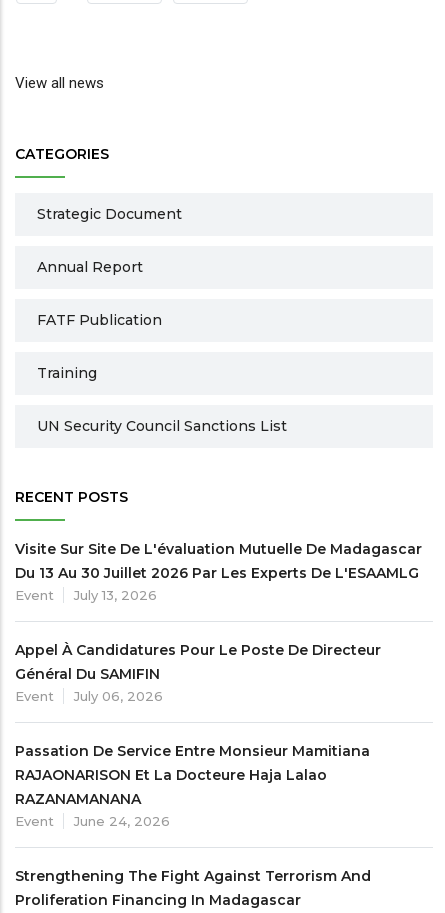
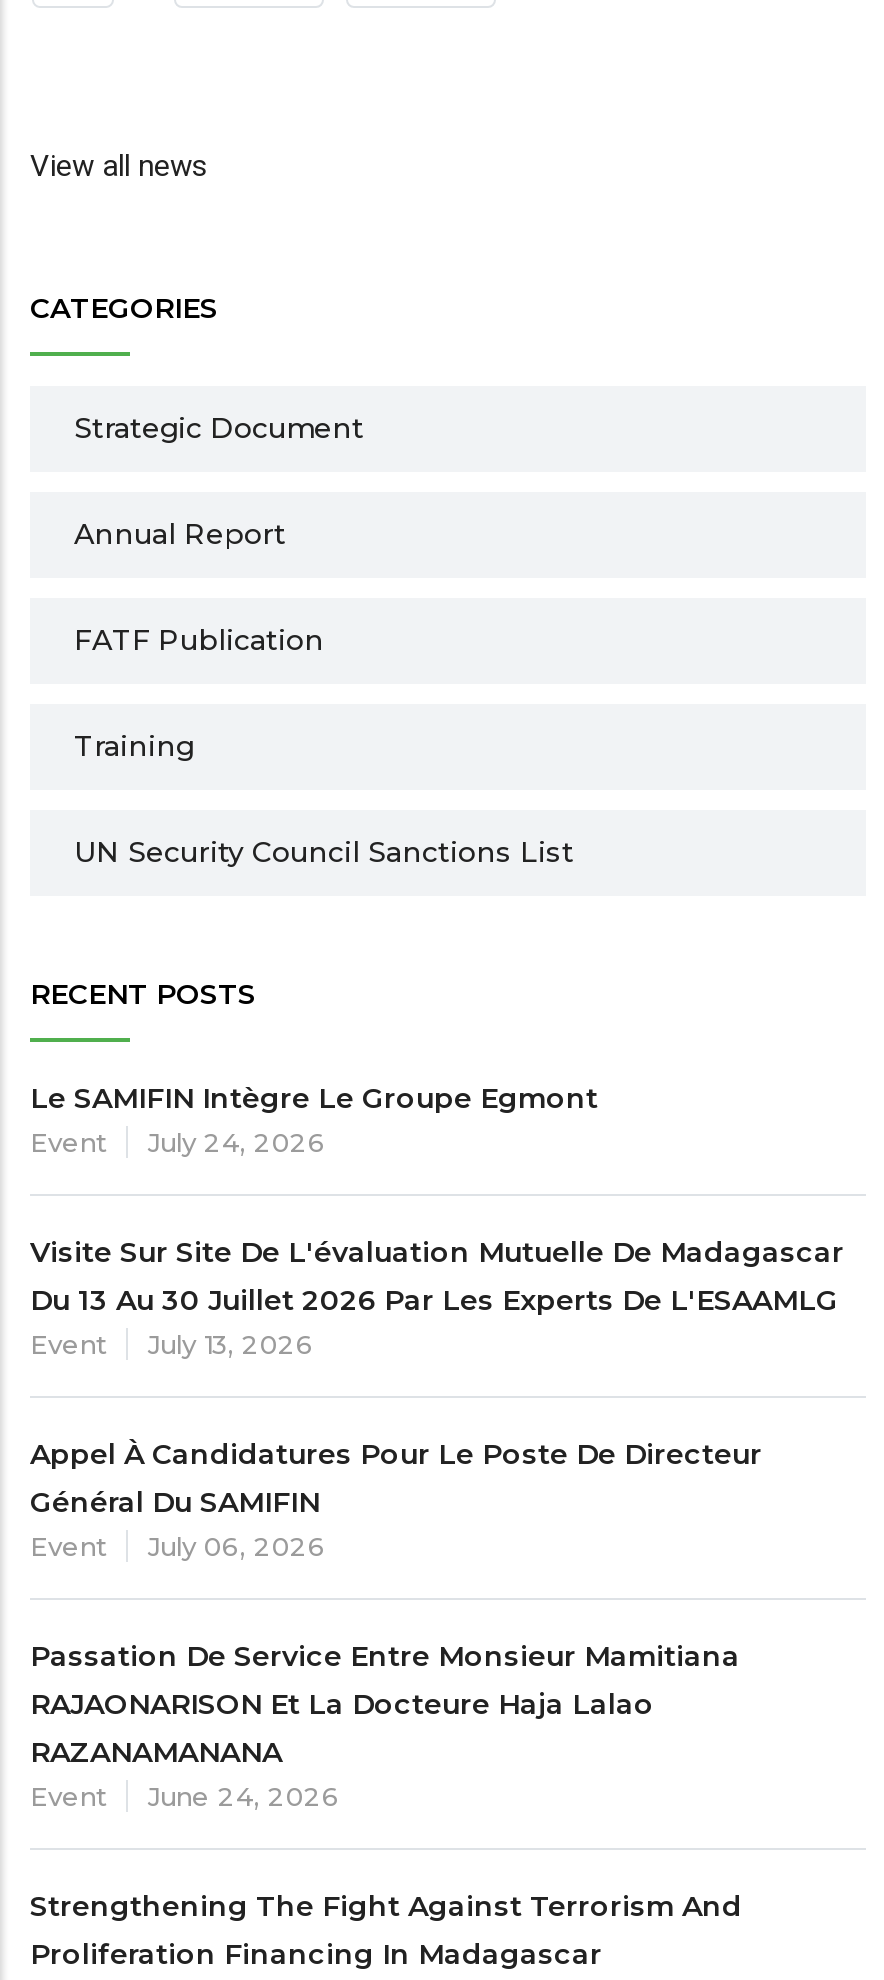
+ Le SAMIFIN Intègre Le Groupe Egmont
+ Event
+ July 24, 2026
